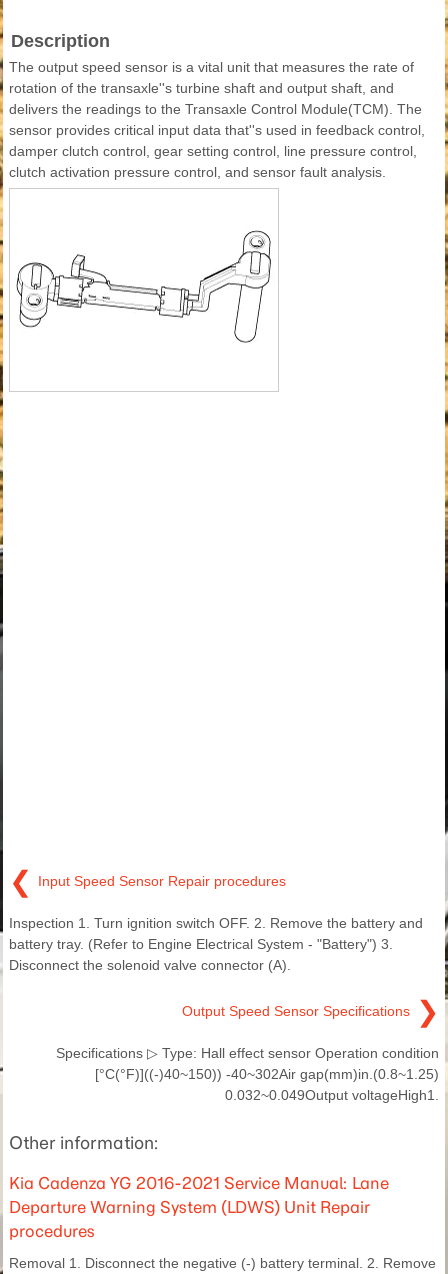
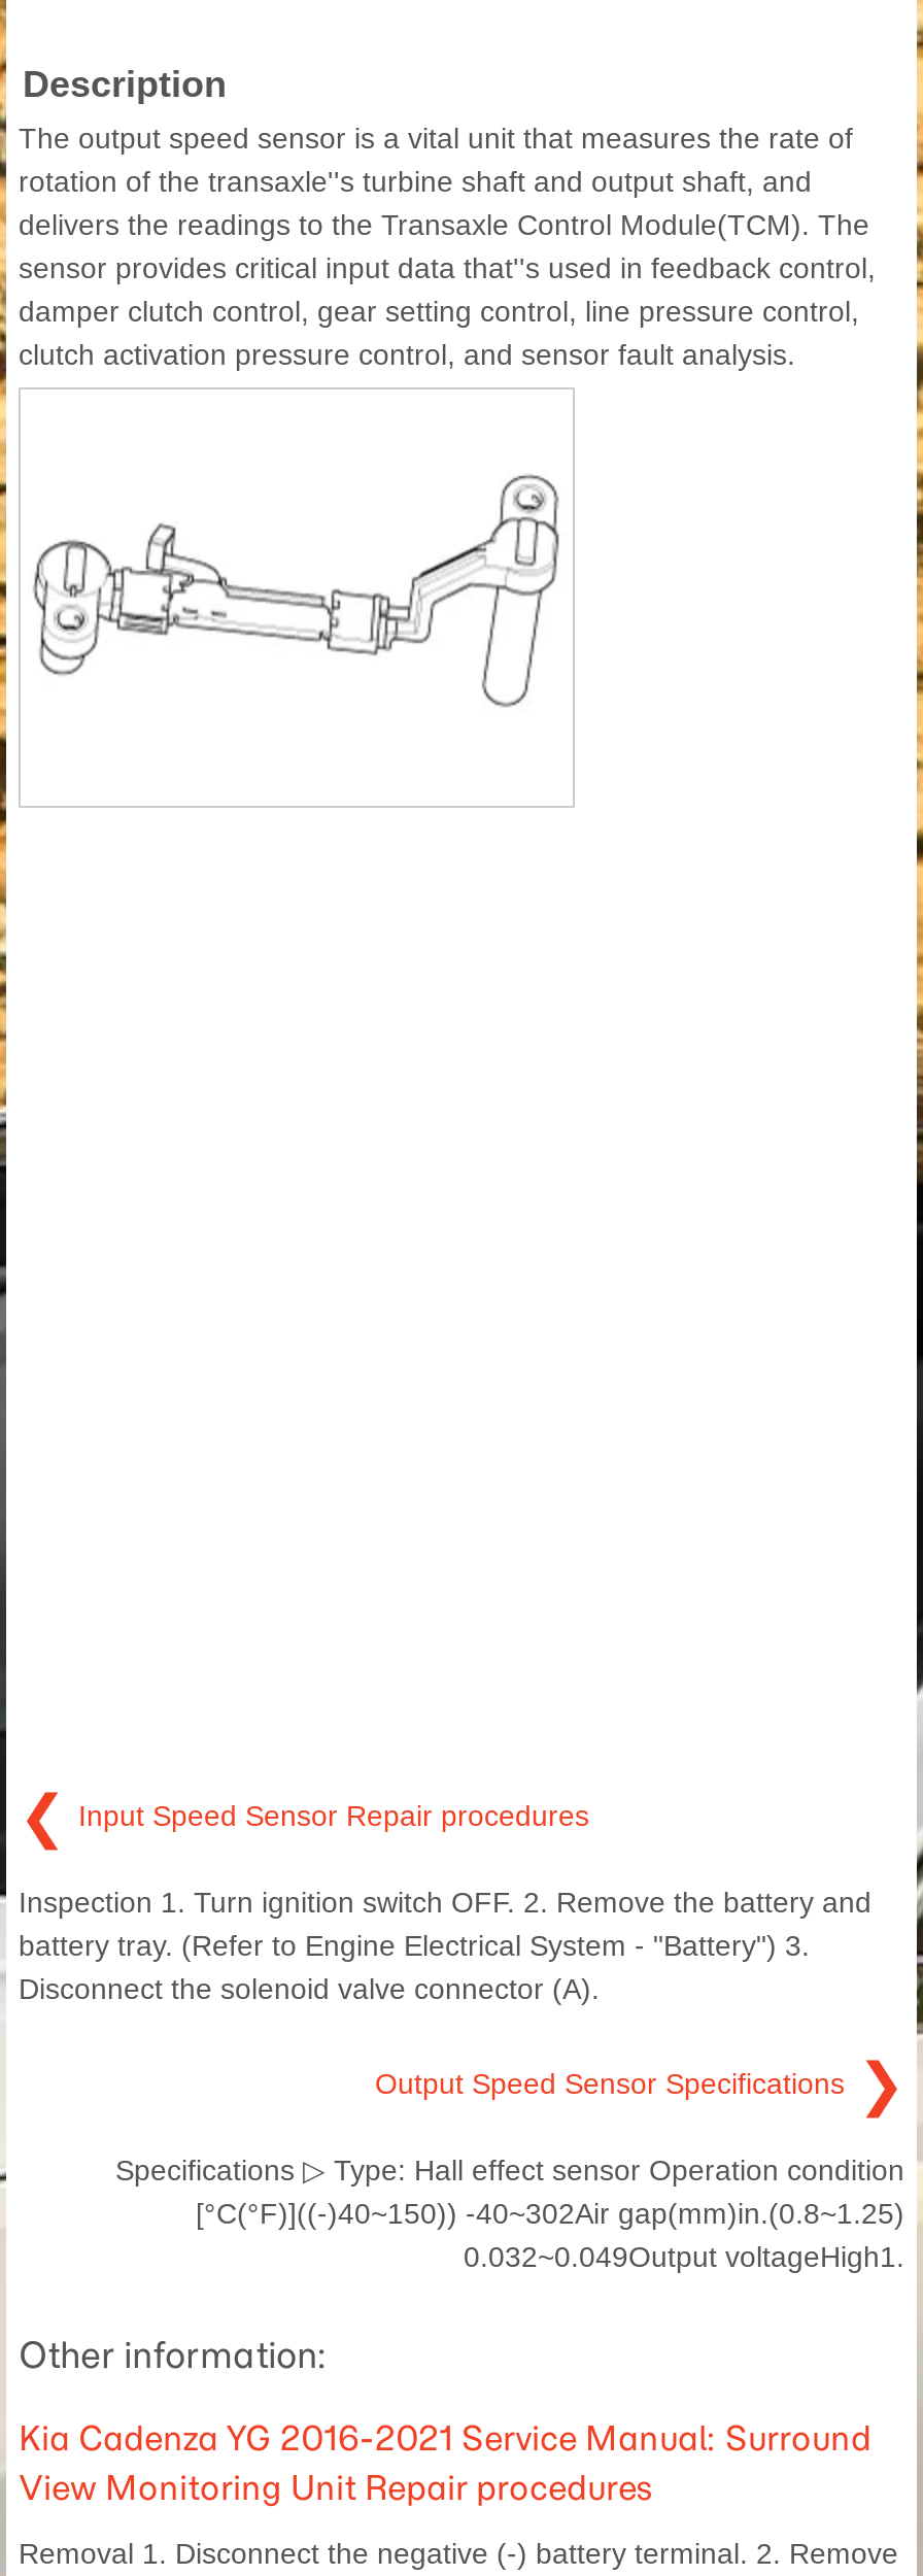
- Kia Cadenza YG 2016-2021 Service Manual: Lane
- Departure Warning System (LDWS) Unit Repair
- procedures
+ Kia Cadenza YG 2016-2021 Service Manual: Surround
+ View Monitoring Unit Repair procedures
